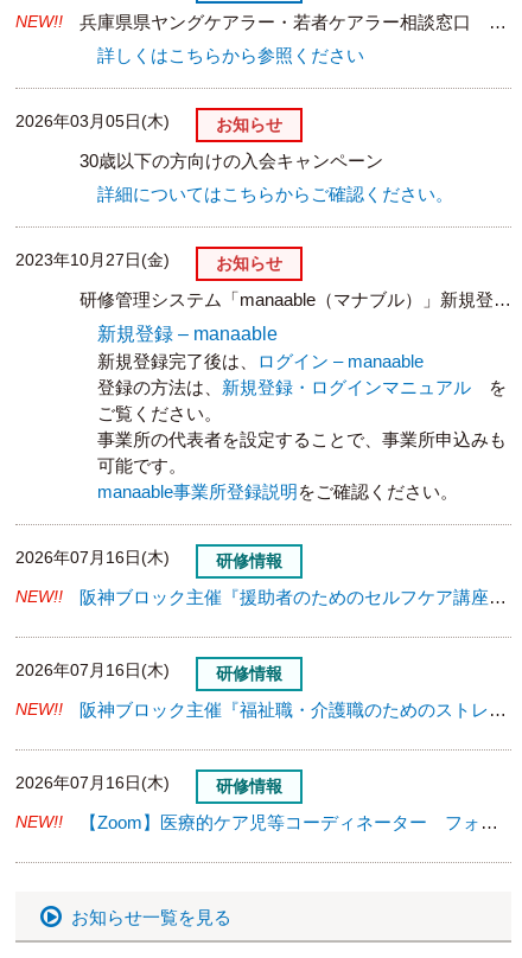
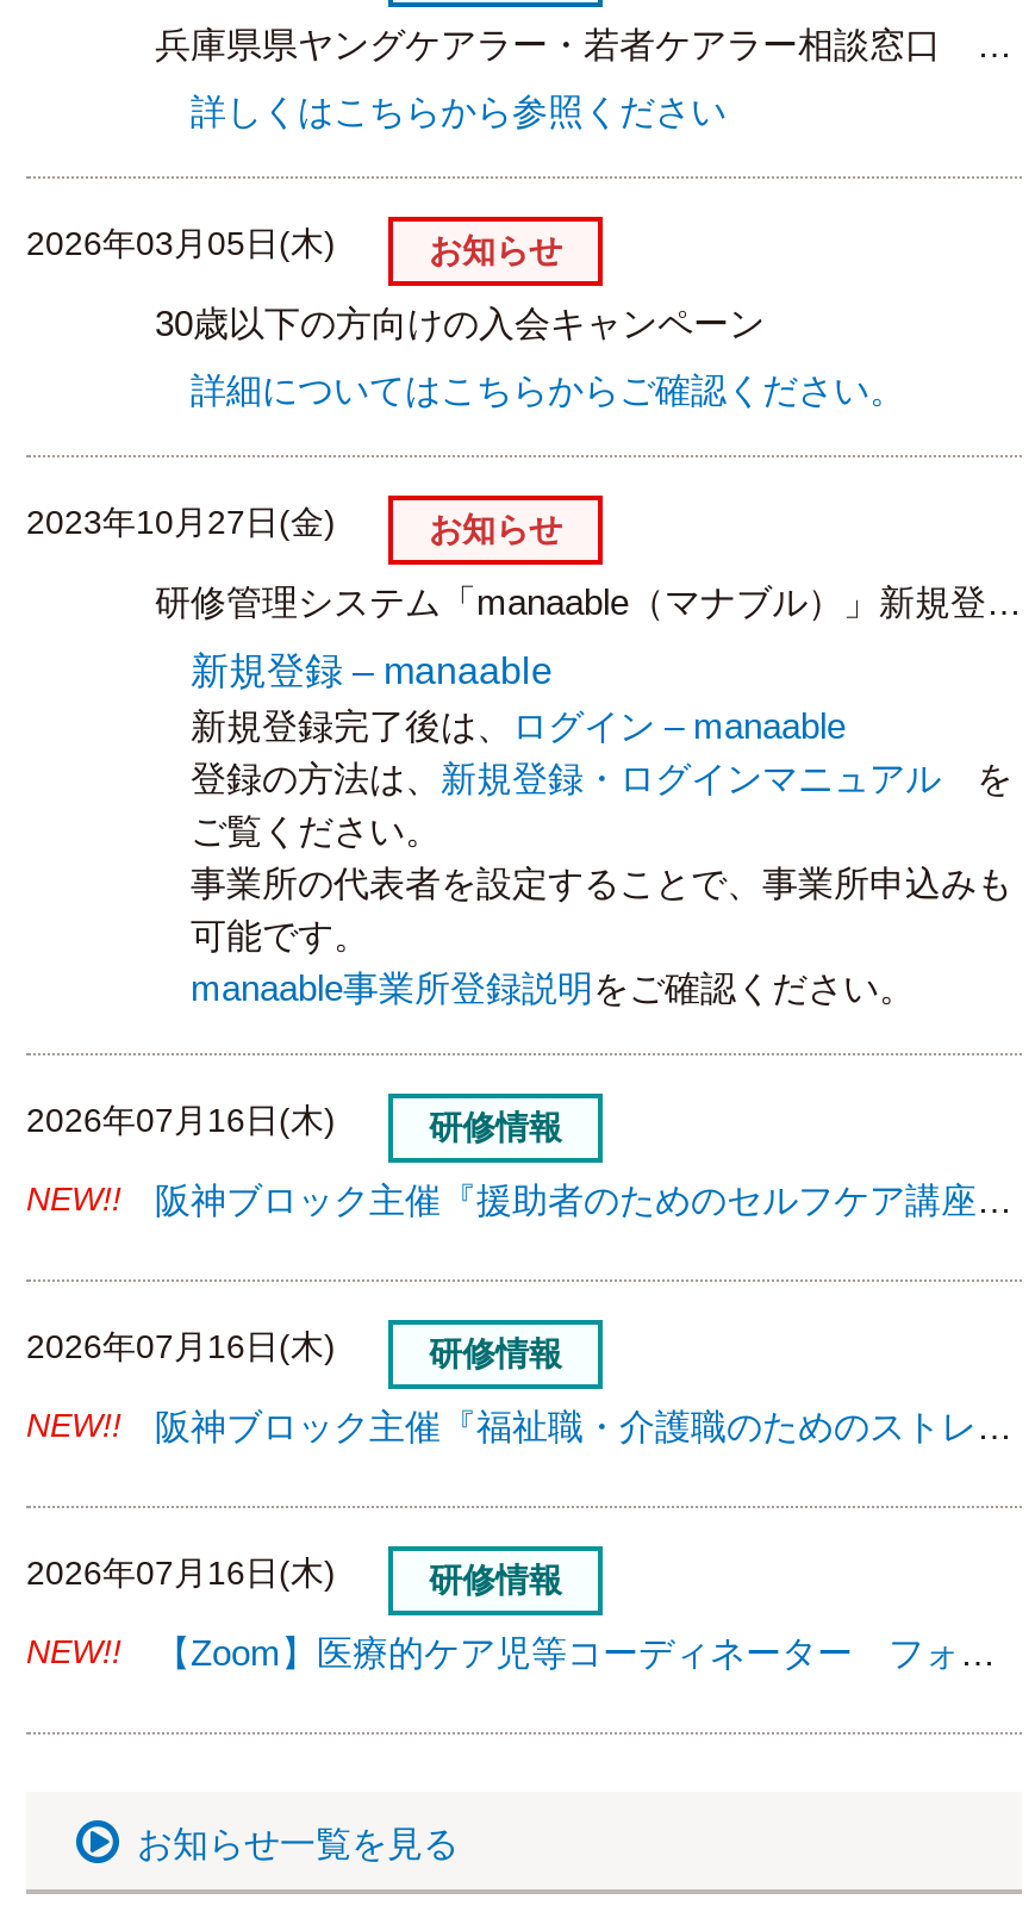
- NEW!!
